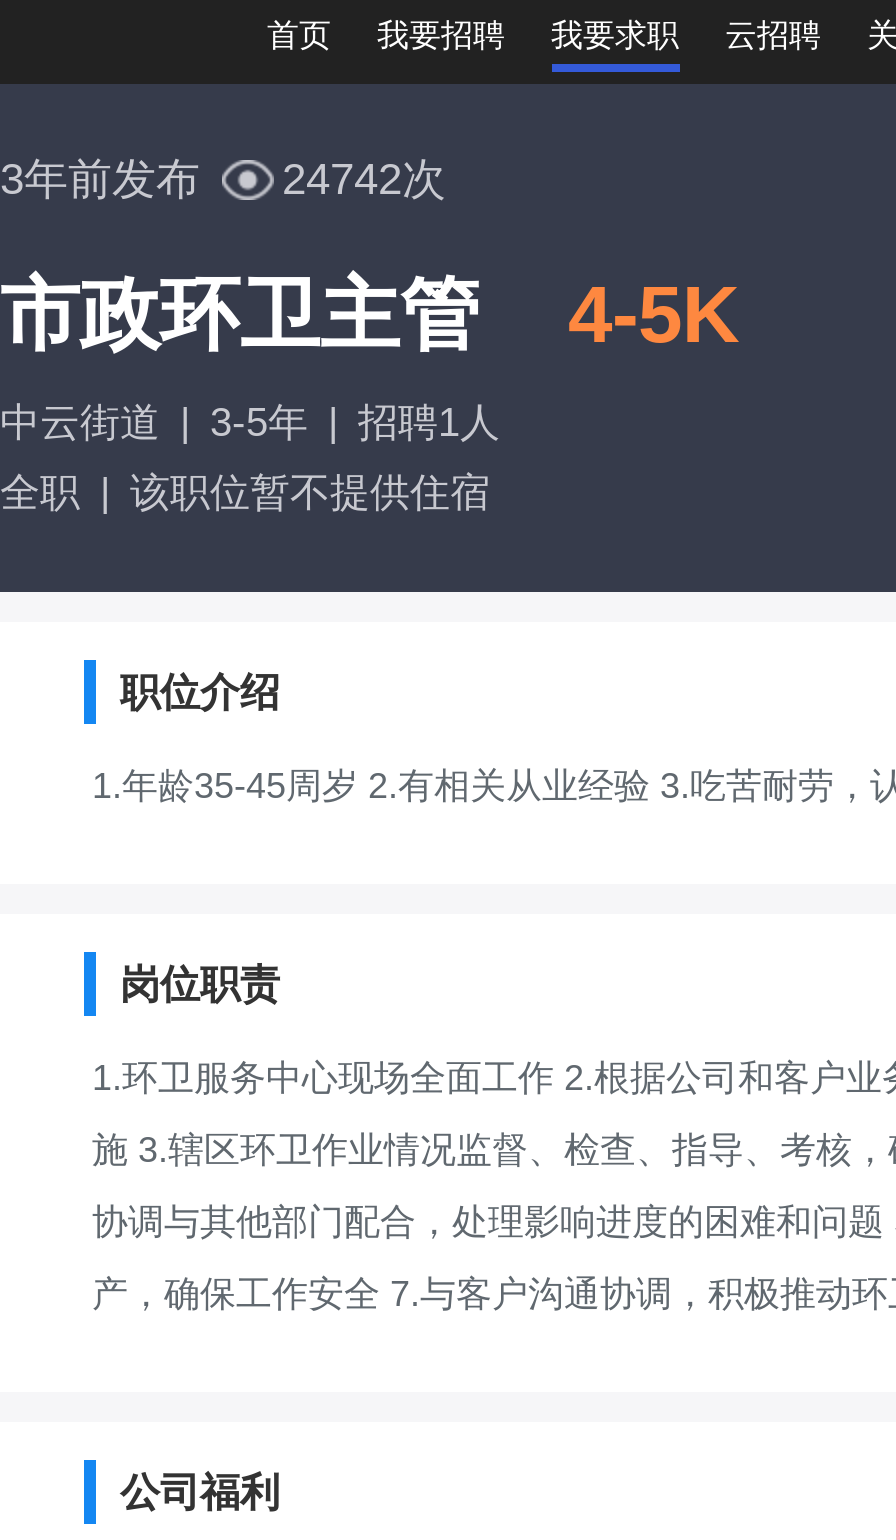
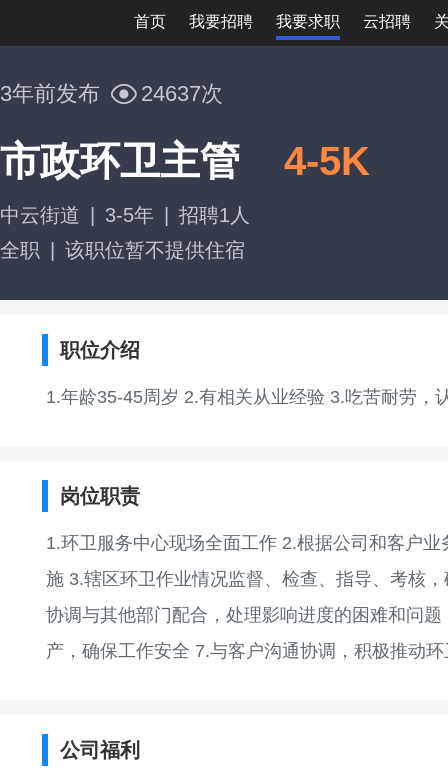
- 3年前发布 24742次
+ 3年前发布 24637次
